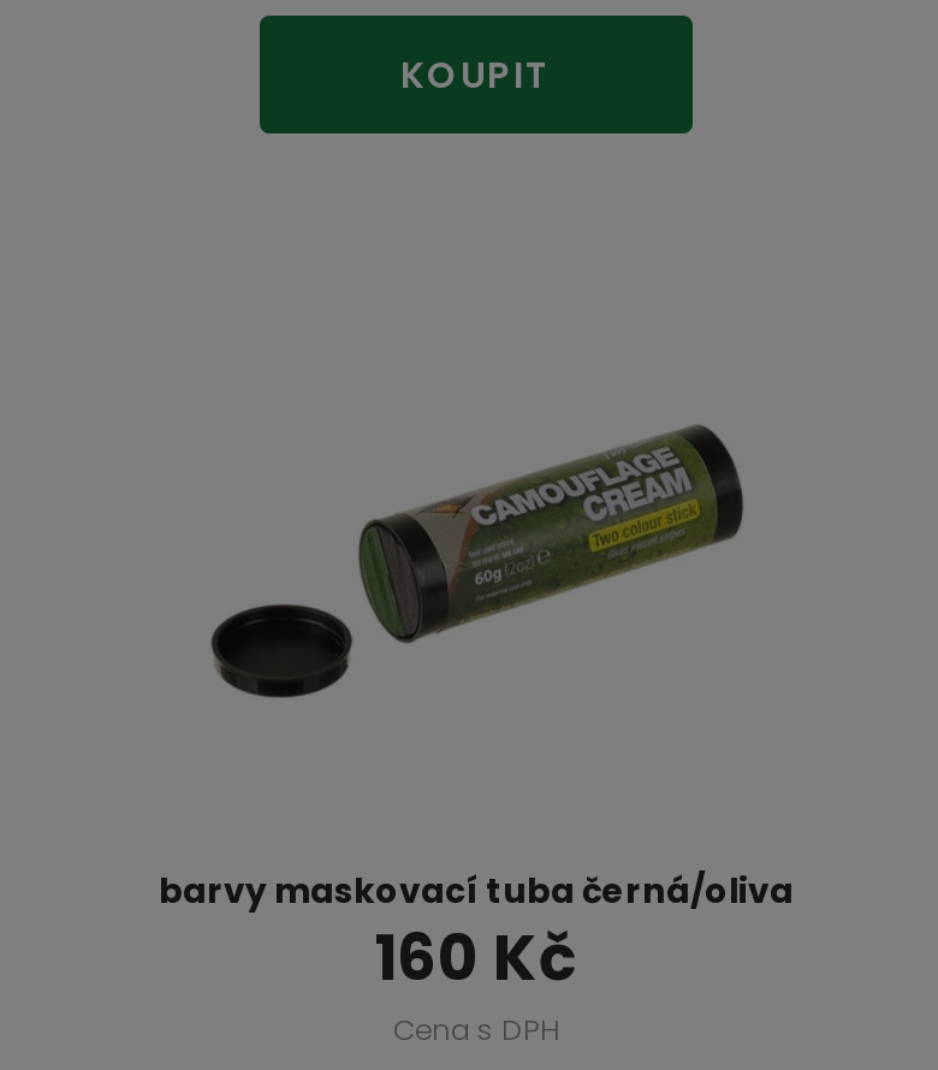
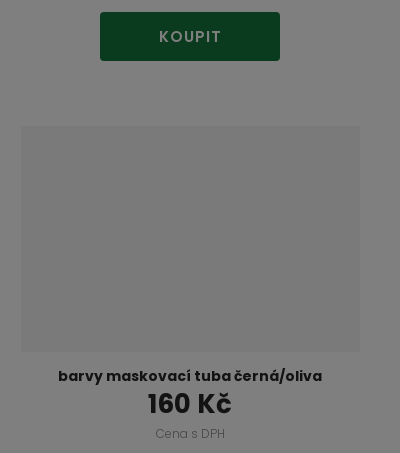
- [image]
